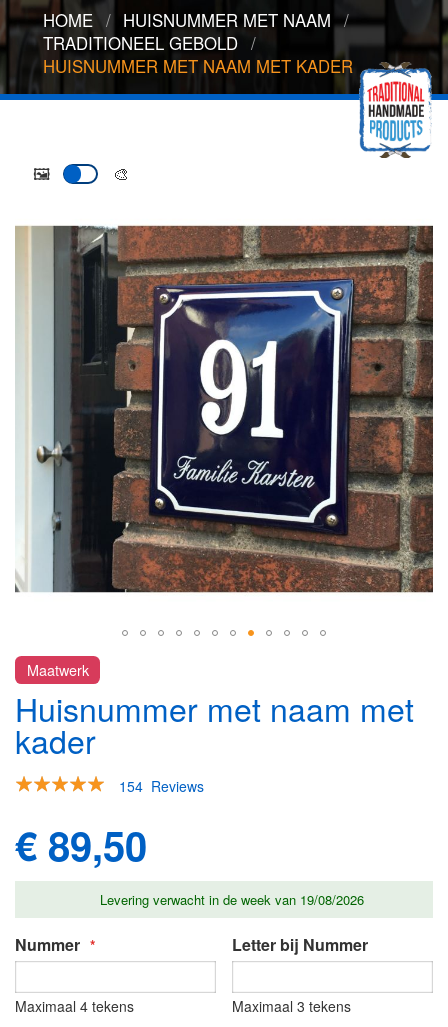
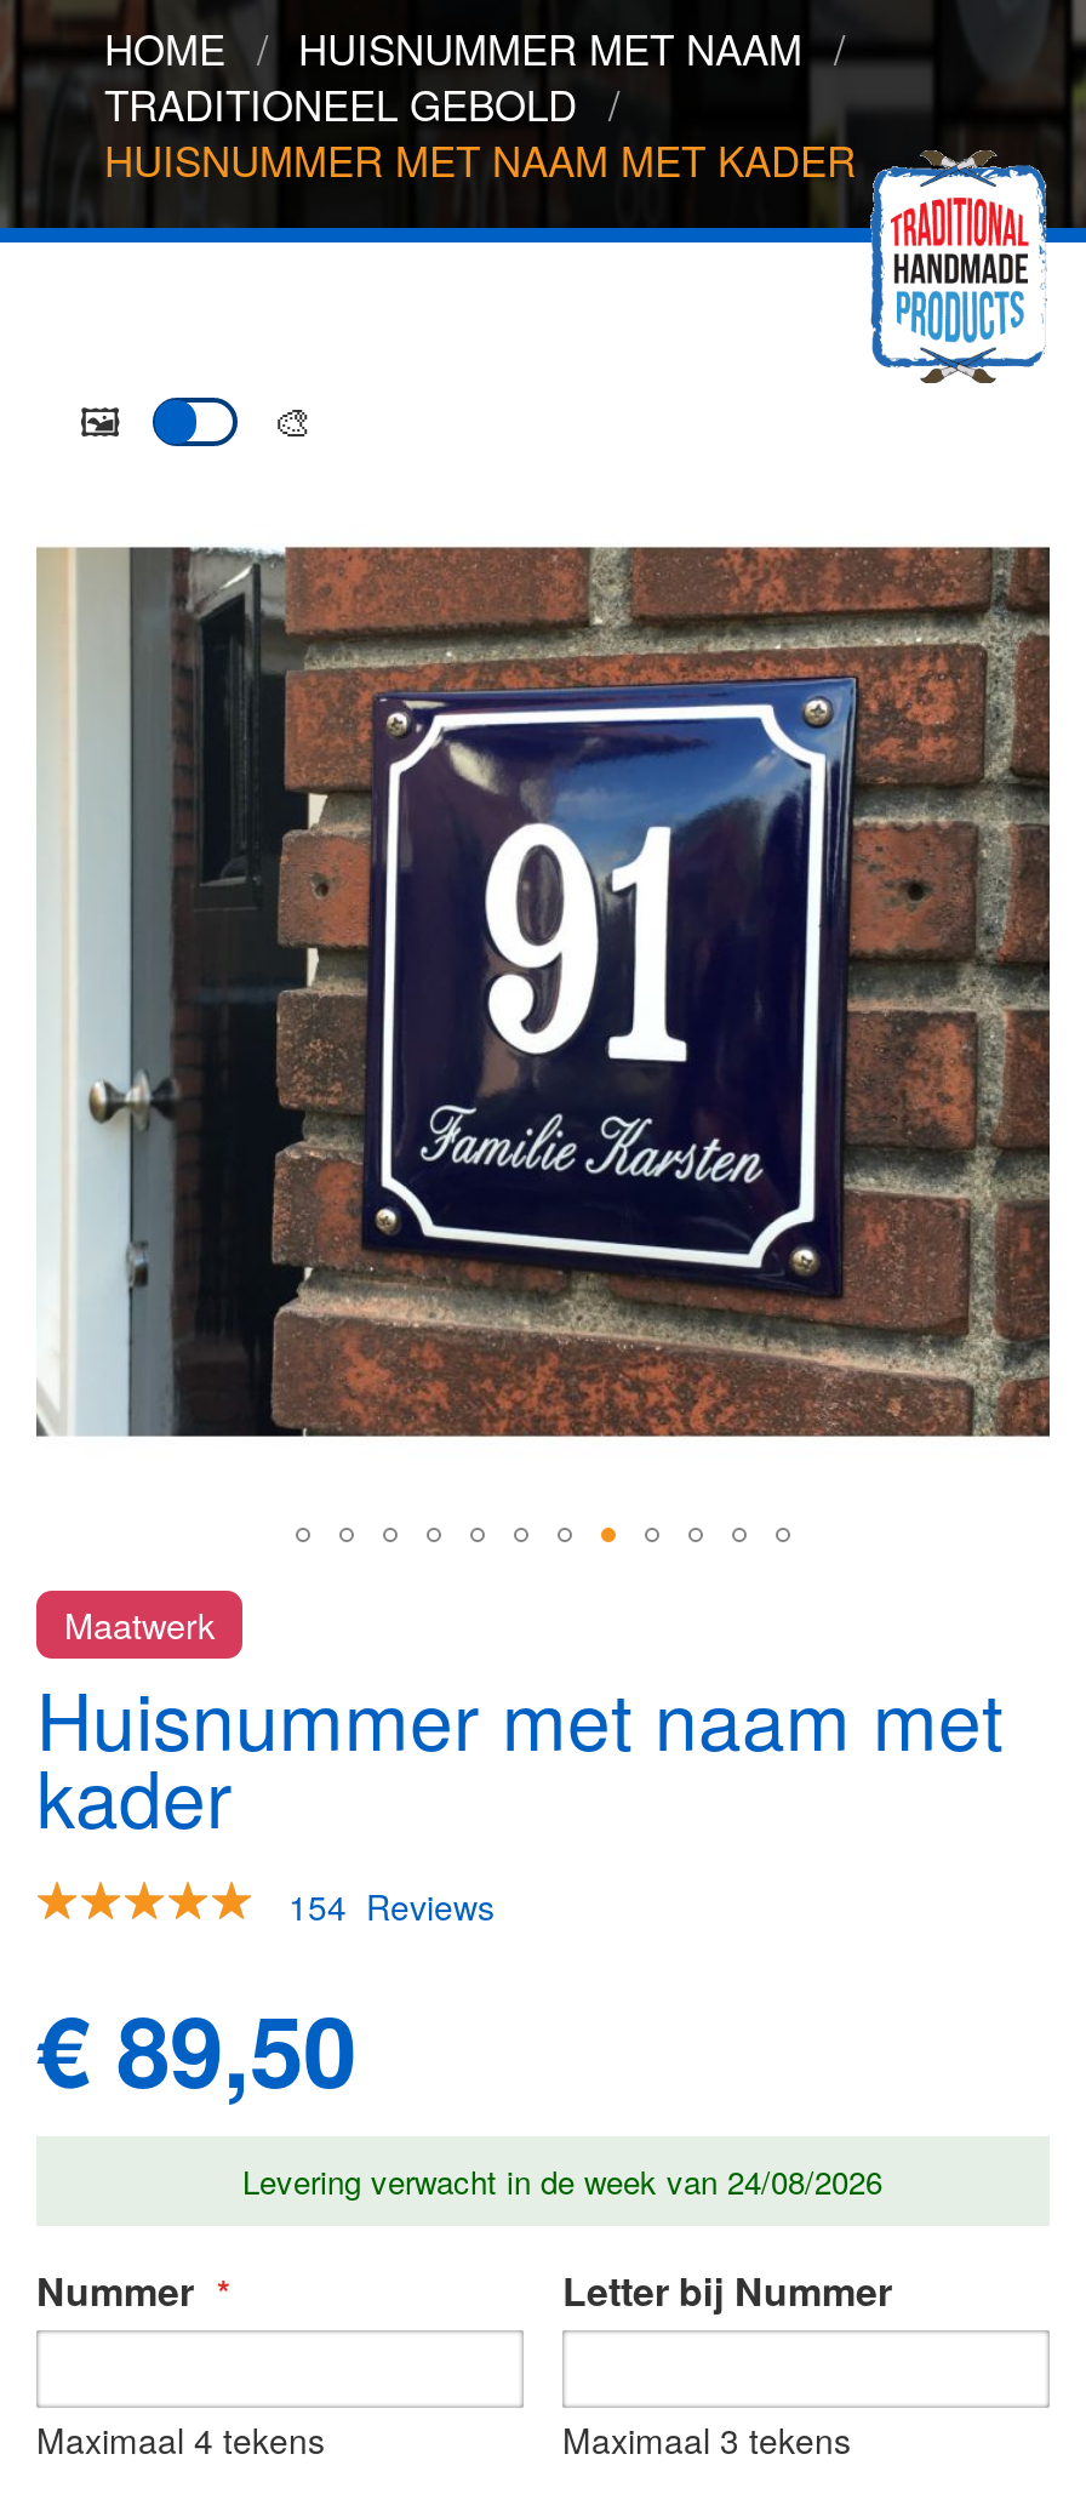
- Levering verwacht in de week van 19/08/2026
+ Levering verwacht in de week van 24/08/2026
